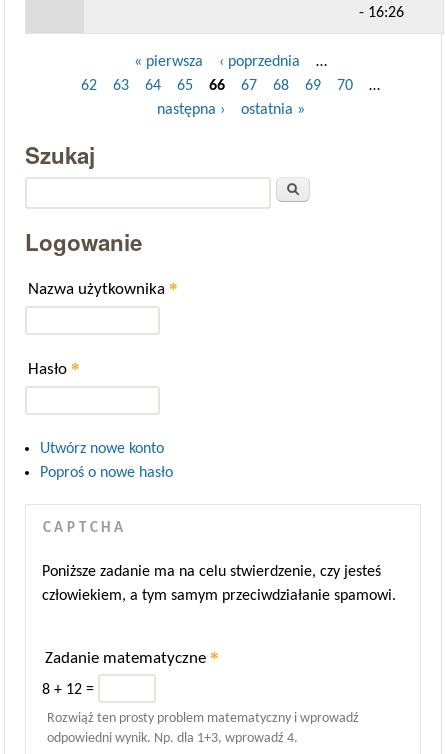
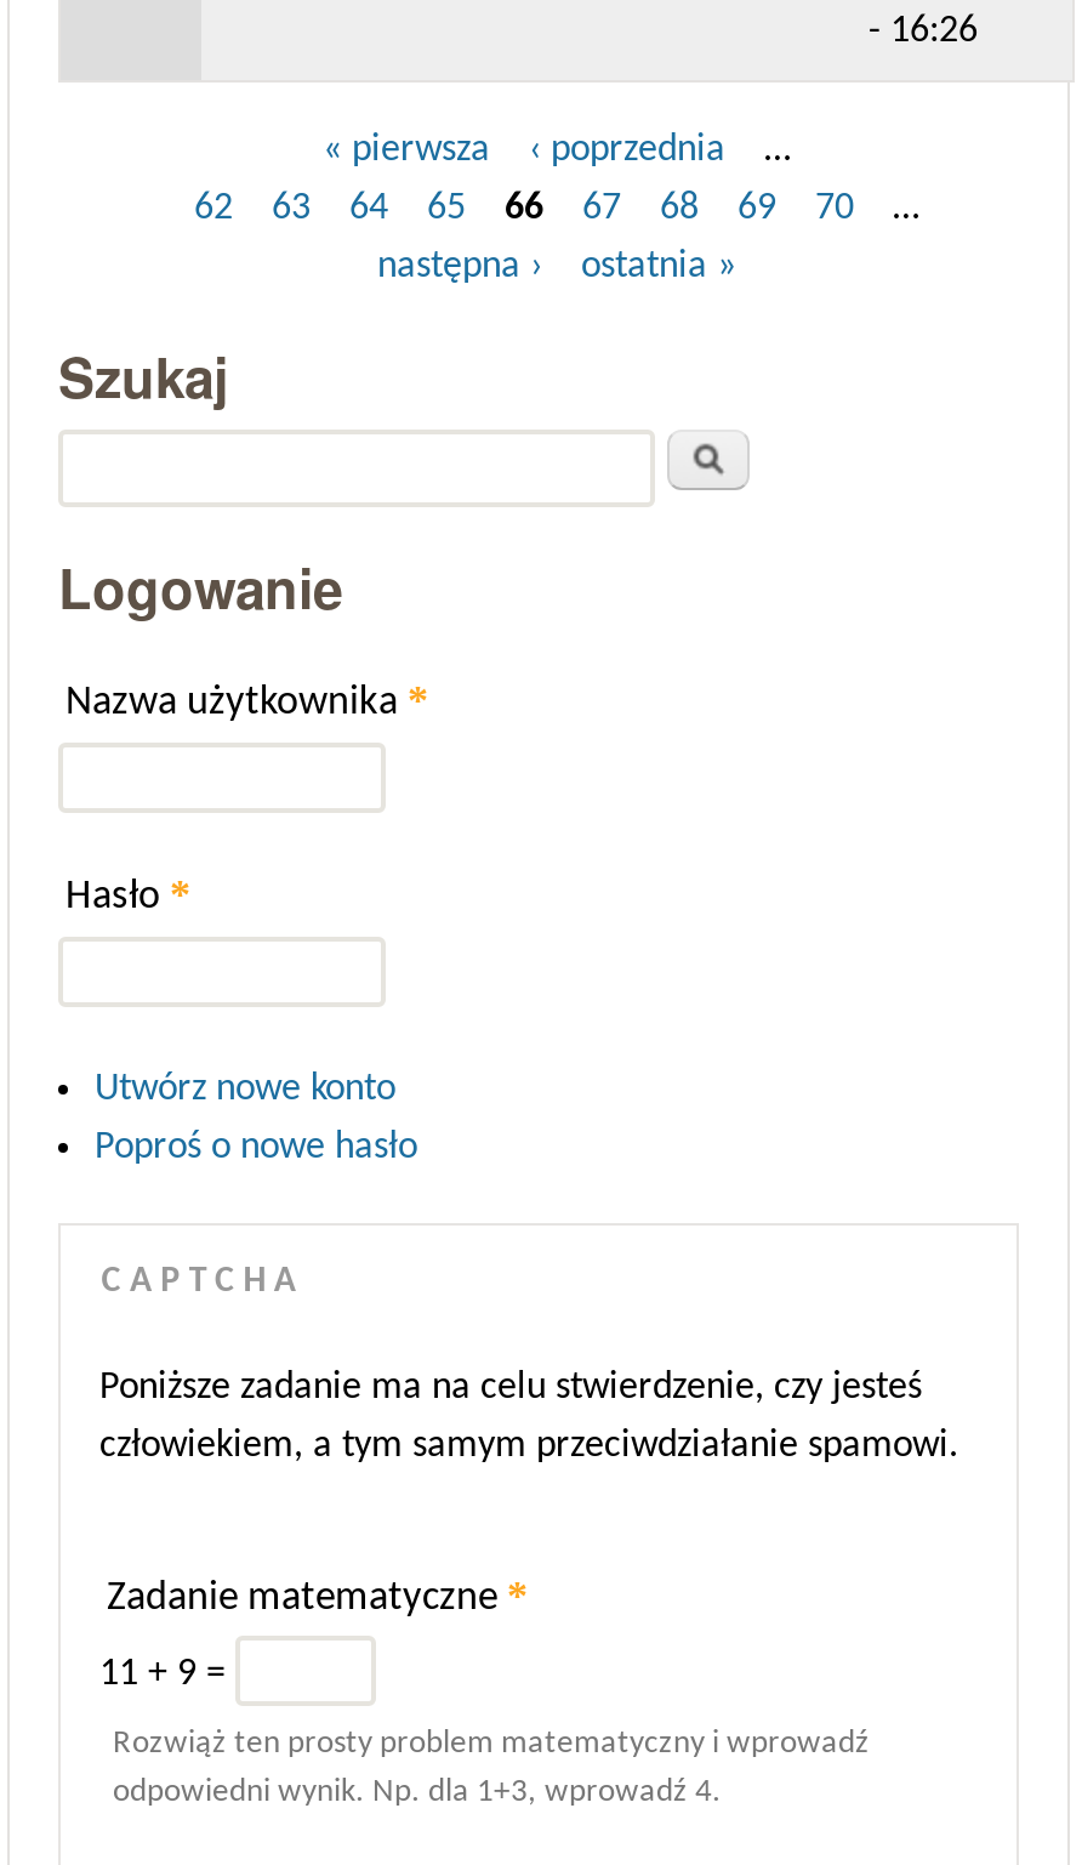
- 8 + 12 =
+ 11 + 9 =
